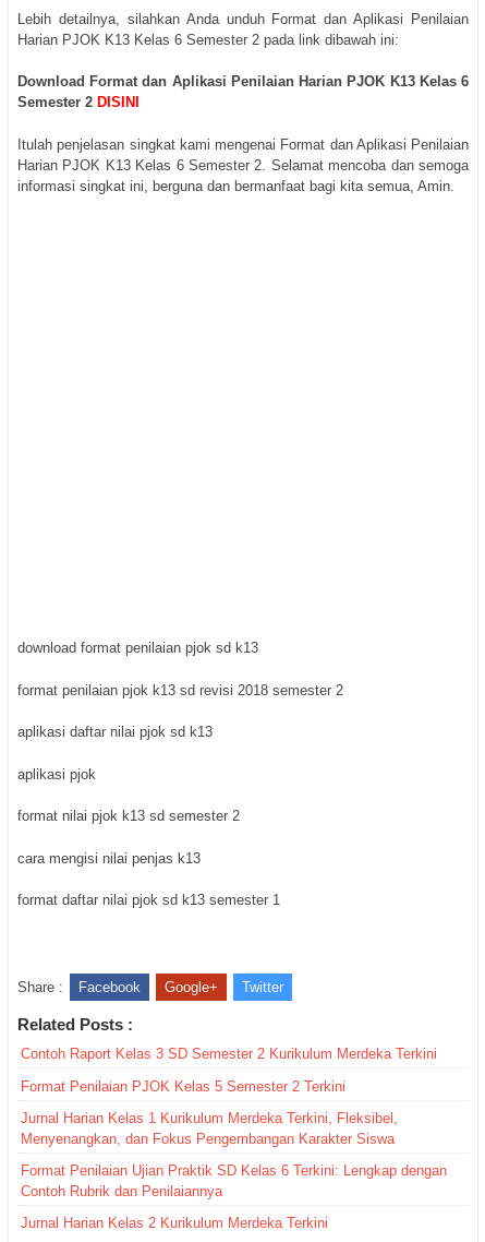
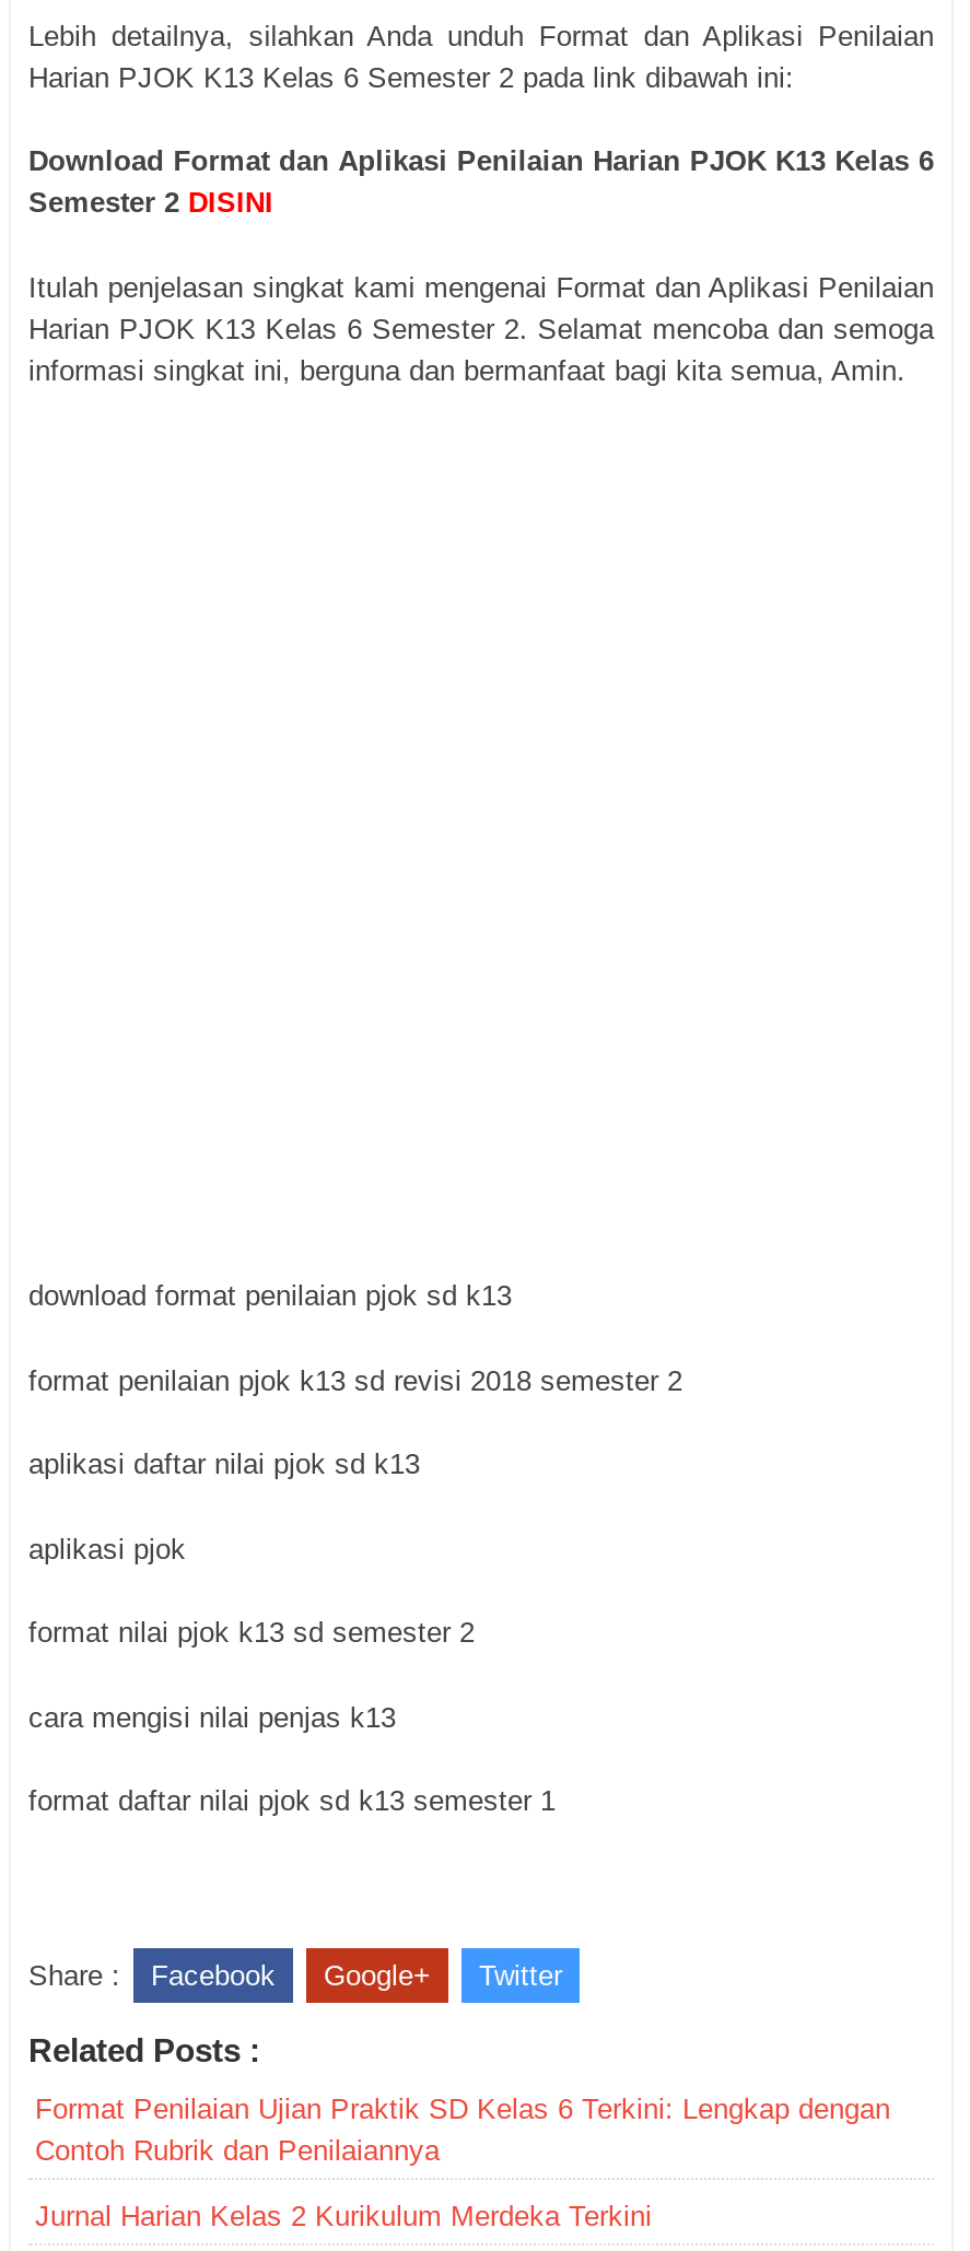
- Contoh Raport Kelas 3 SD Semester 2 Kurikulum Merdeka Terkini
- Format Penilaian PJOK Kelas 5 Semester 2 Terkini
- Jurnal Harian Kelas 1 Kurikulum Merdeka Terkini, Fleksibel,
- Menyenangkan, dan Fokus Pengembangan Karakter Siswa
